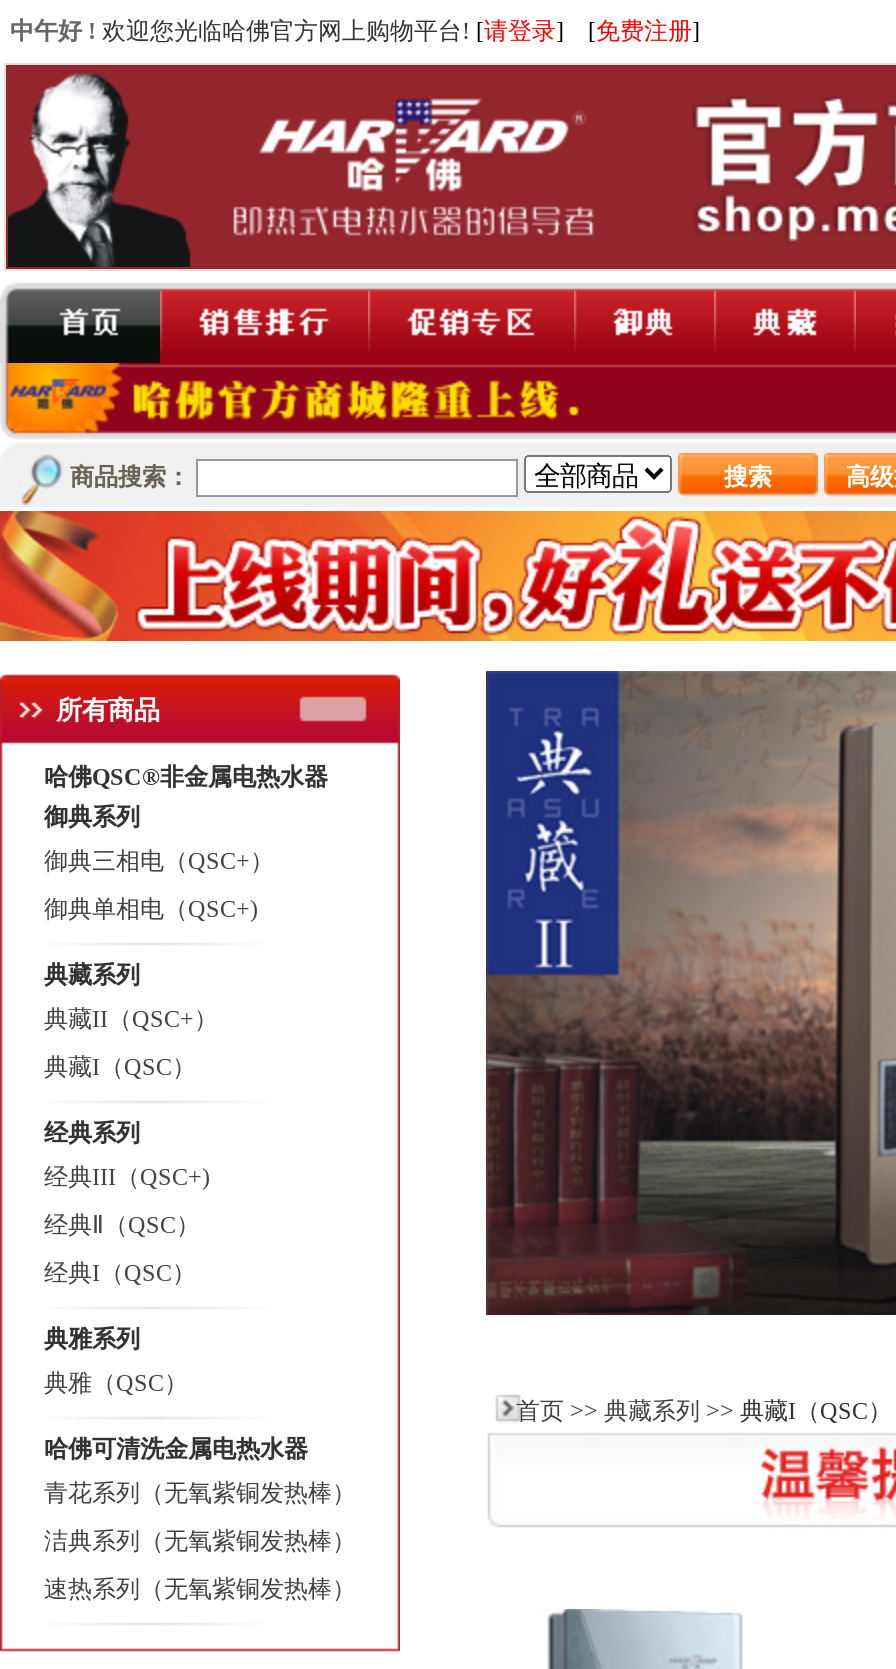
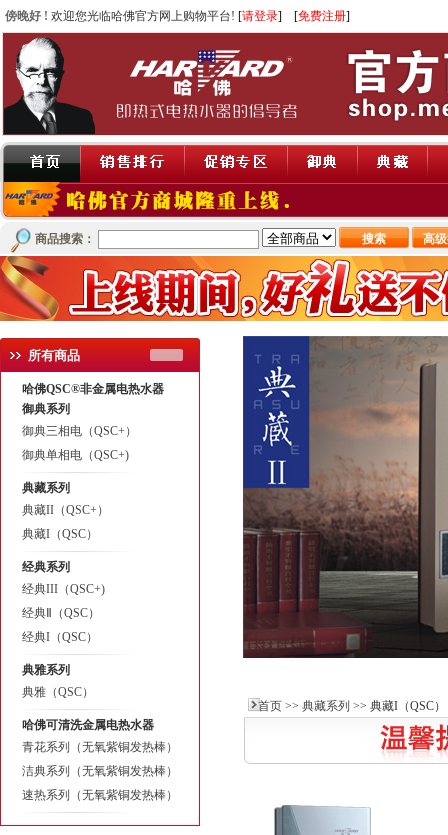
- 中午好 !欢迎您光临哈佛官方网上购物平台! [请登录]
+ 傍晚好 !欢迎您光临哈佛官方网上购物平台! [请登录]
